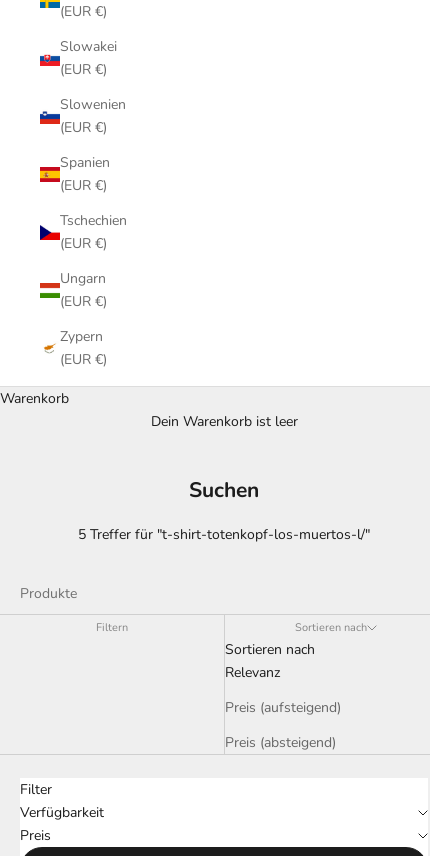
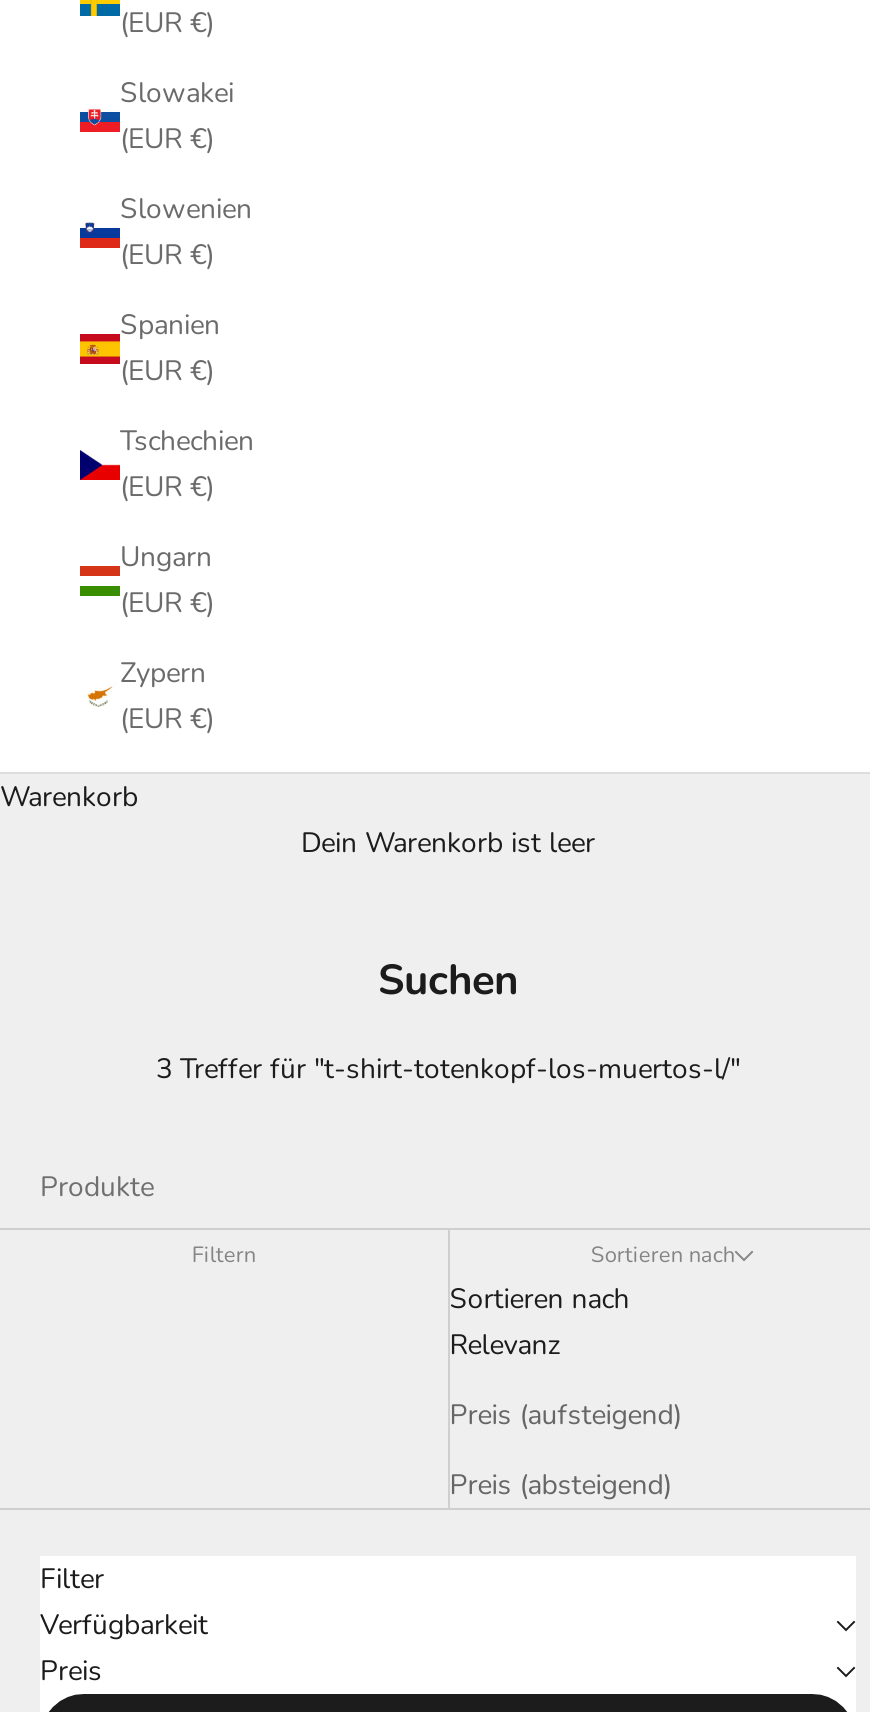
- 5 Treffer für "t-shirt-totenkopf-los-muertos-l/"
+ 3 Treffer für "t-shirt-totenkopf-los-muertos-l/"
